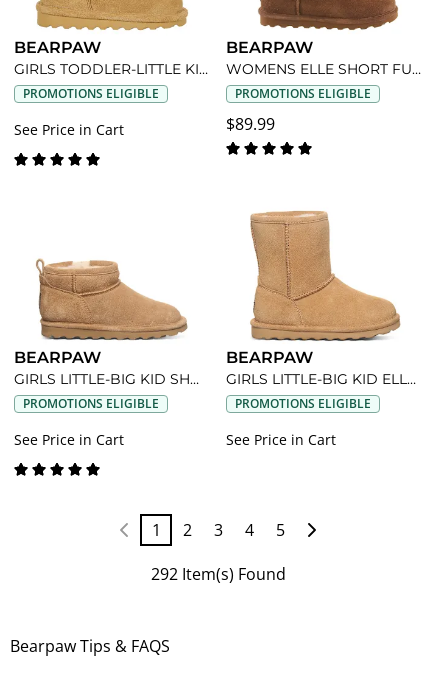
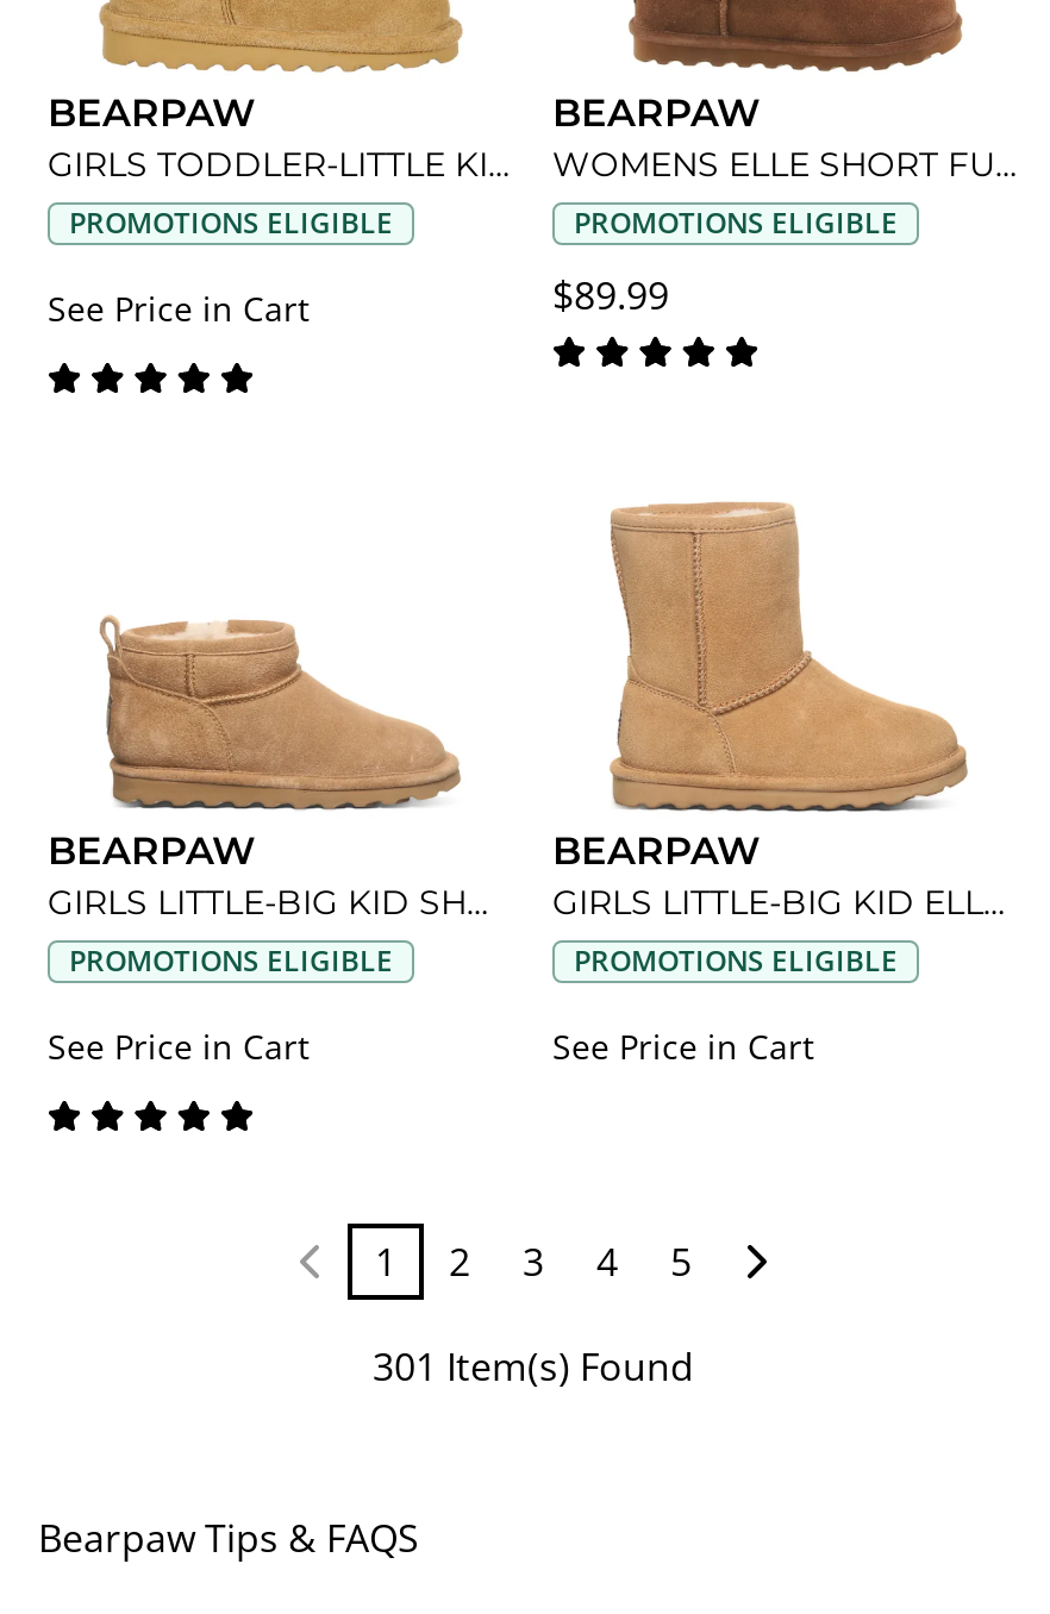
- 292 Item(s) Found
+ 301 Item(s) Found
